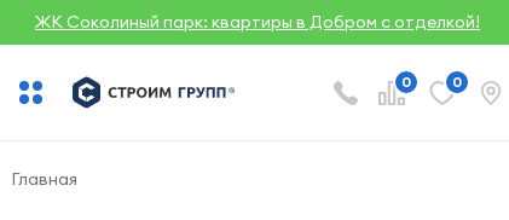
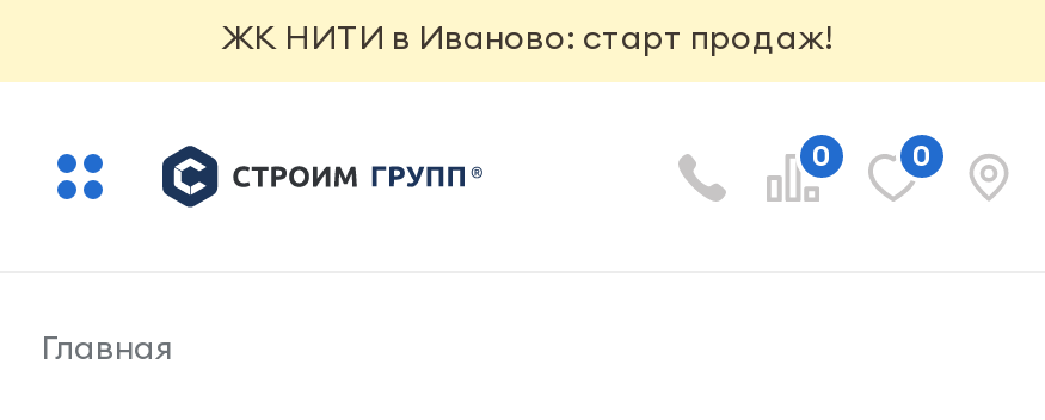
- ЖК Соколиный парк: квартиры в Добром с отделкой!
+ ЖК НИТИ в Иваново: старт продаж!
